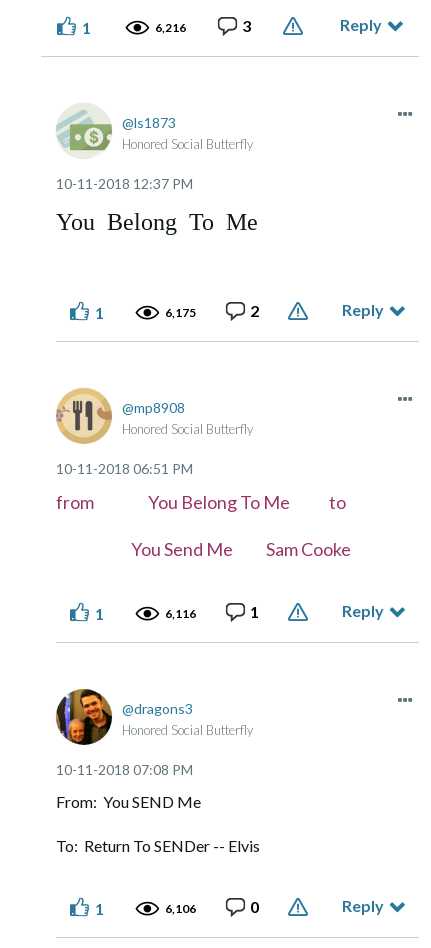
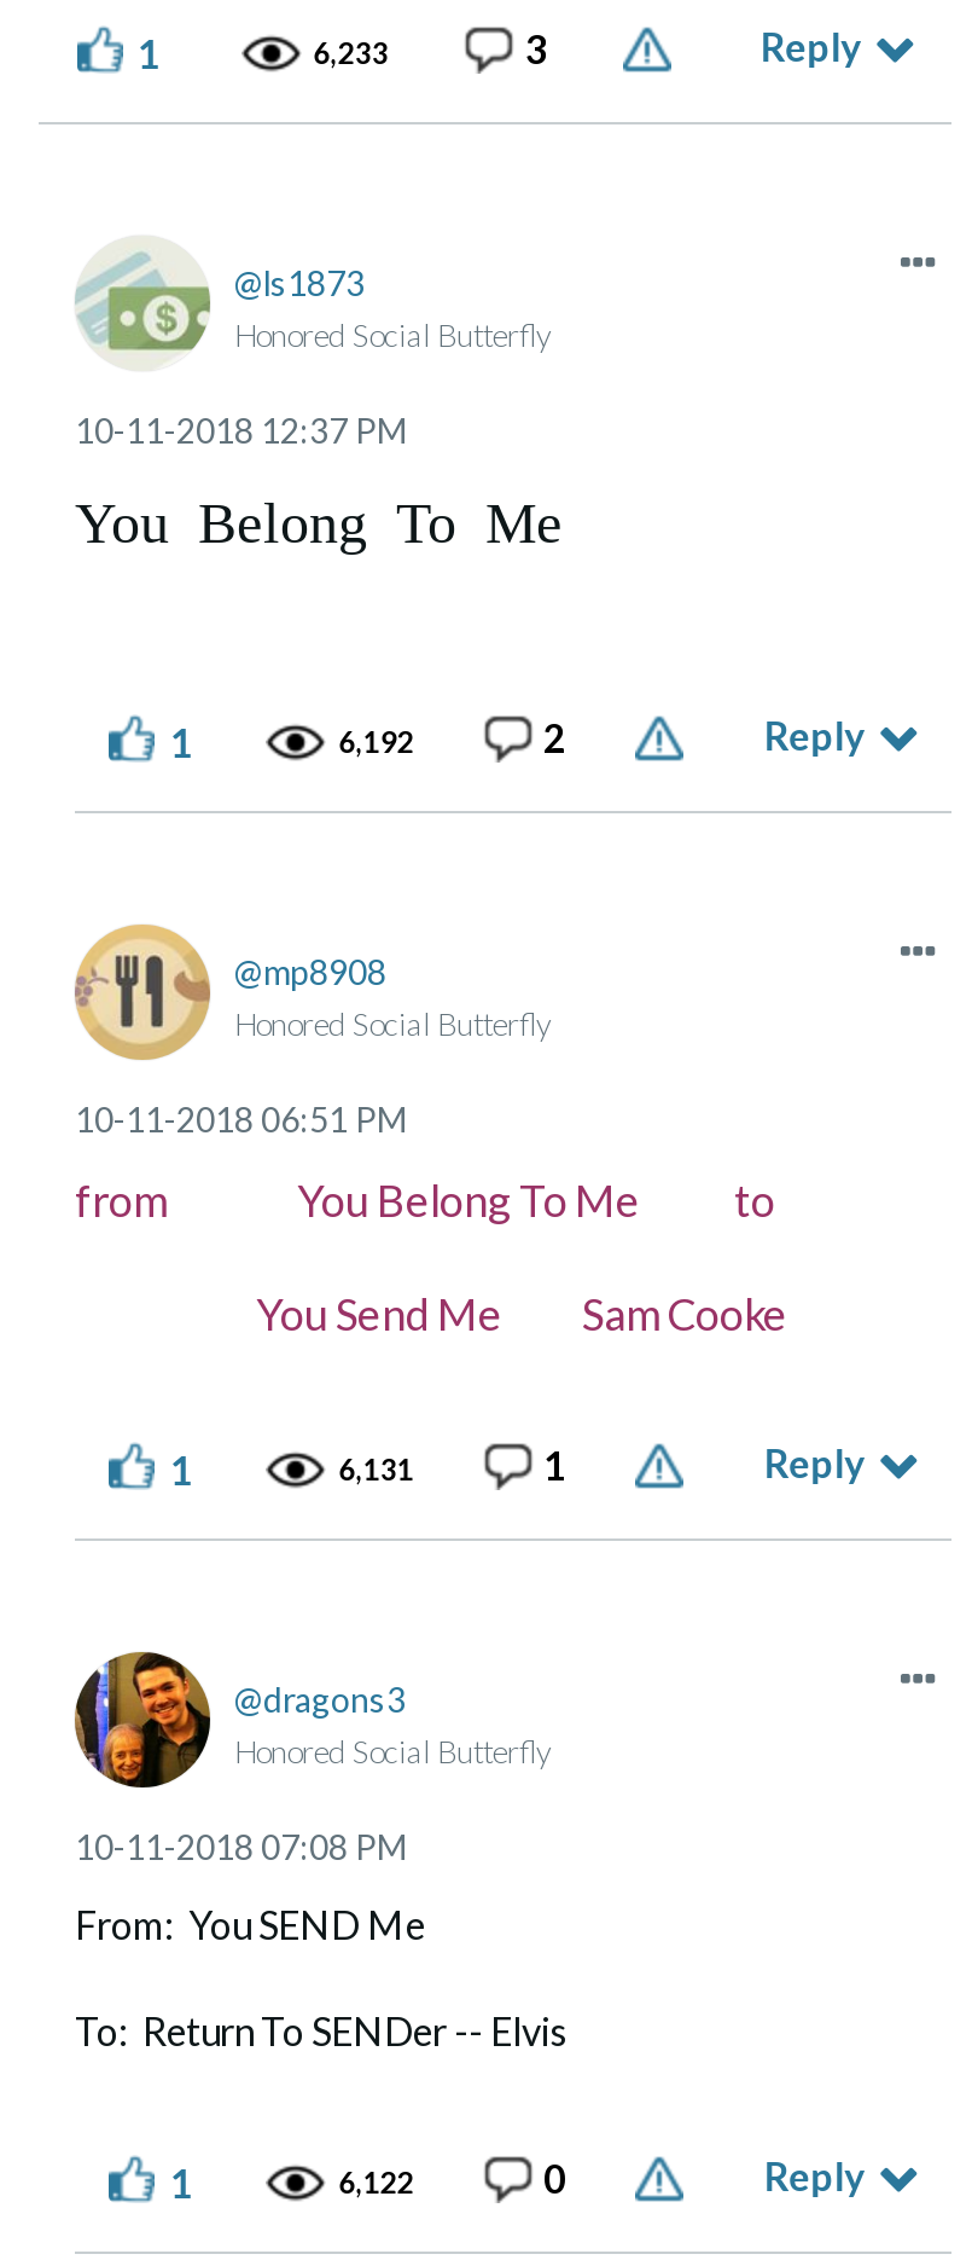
- 6,216
+ 6,233

- 6,175
+ 6,192

- 6,116
+ 6,131

- 6,106
+ 6,122
